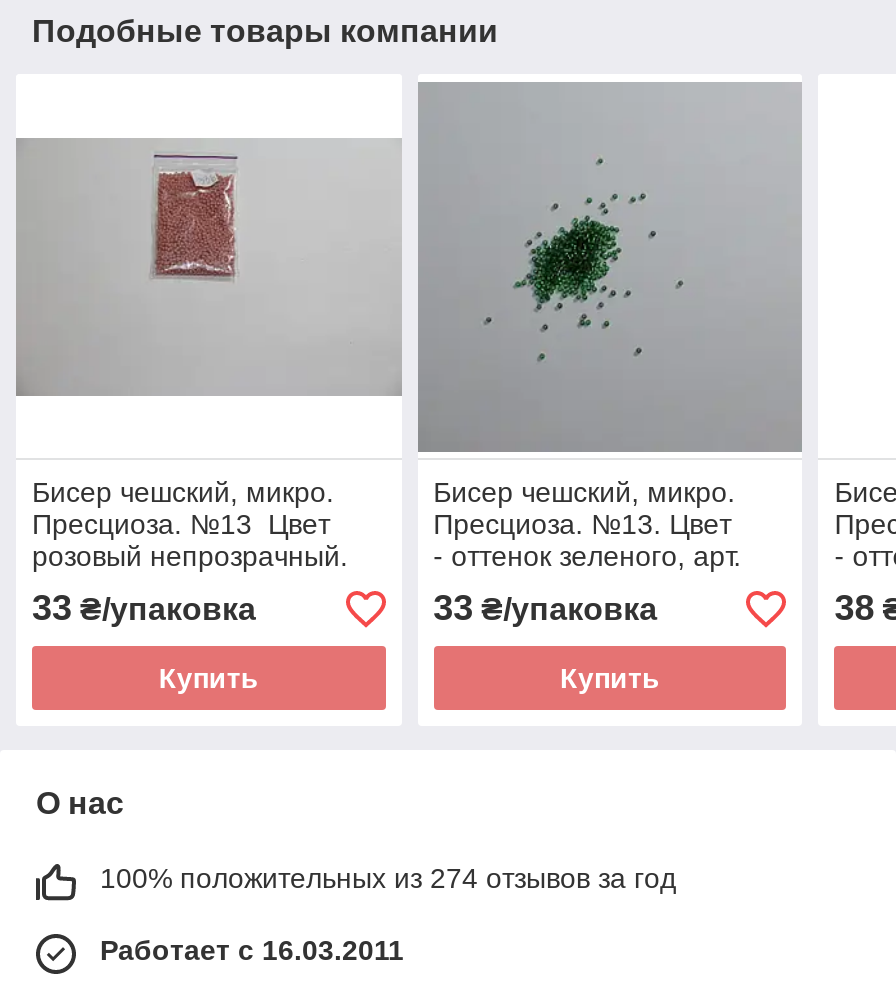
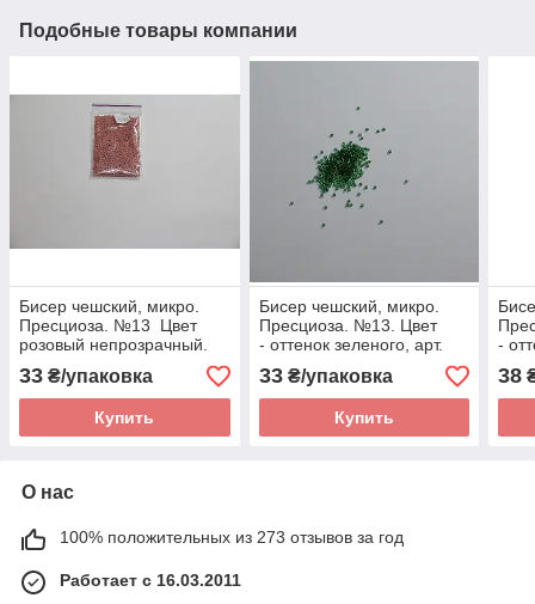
- 100% положительных из 274 отзывов за год
+ 100% положительных из 273 отзывов за год
